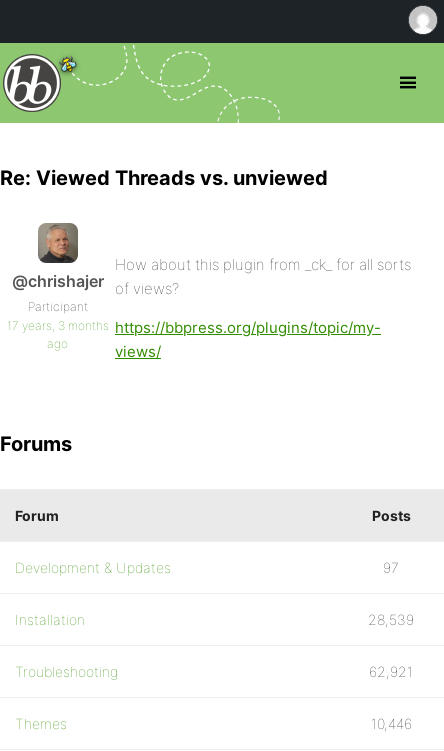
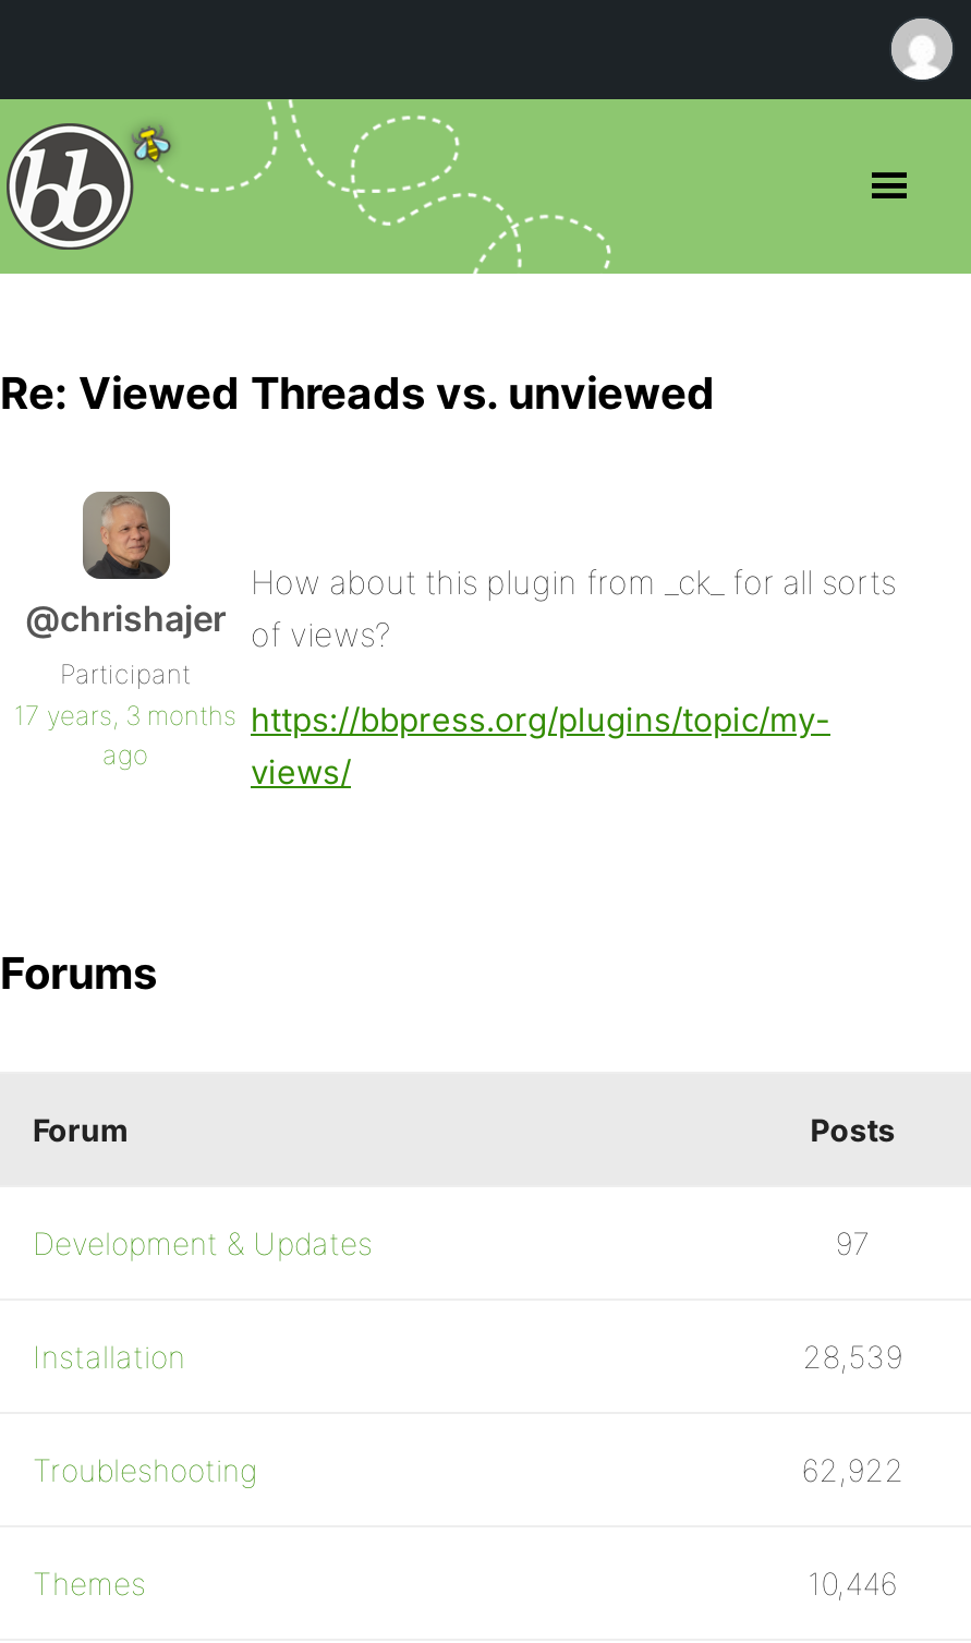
- 62,921
+ 62,922
